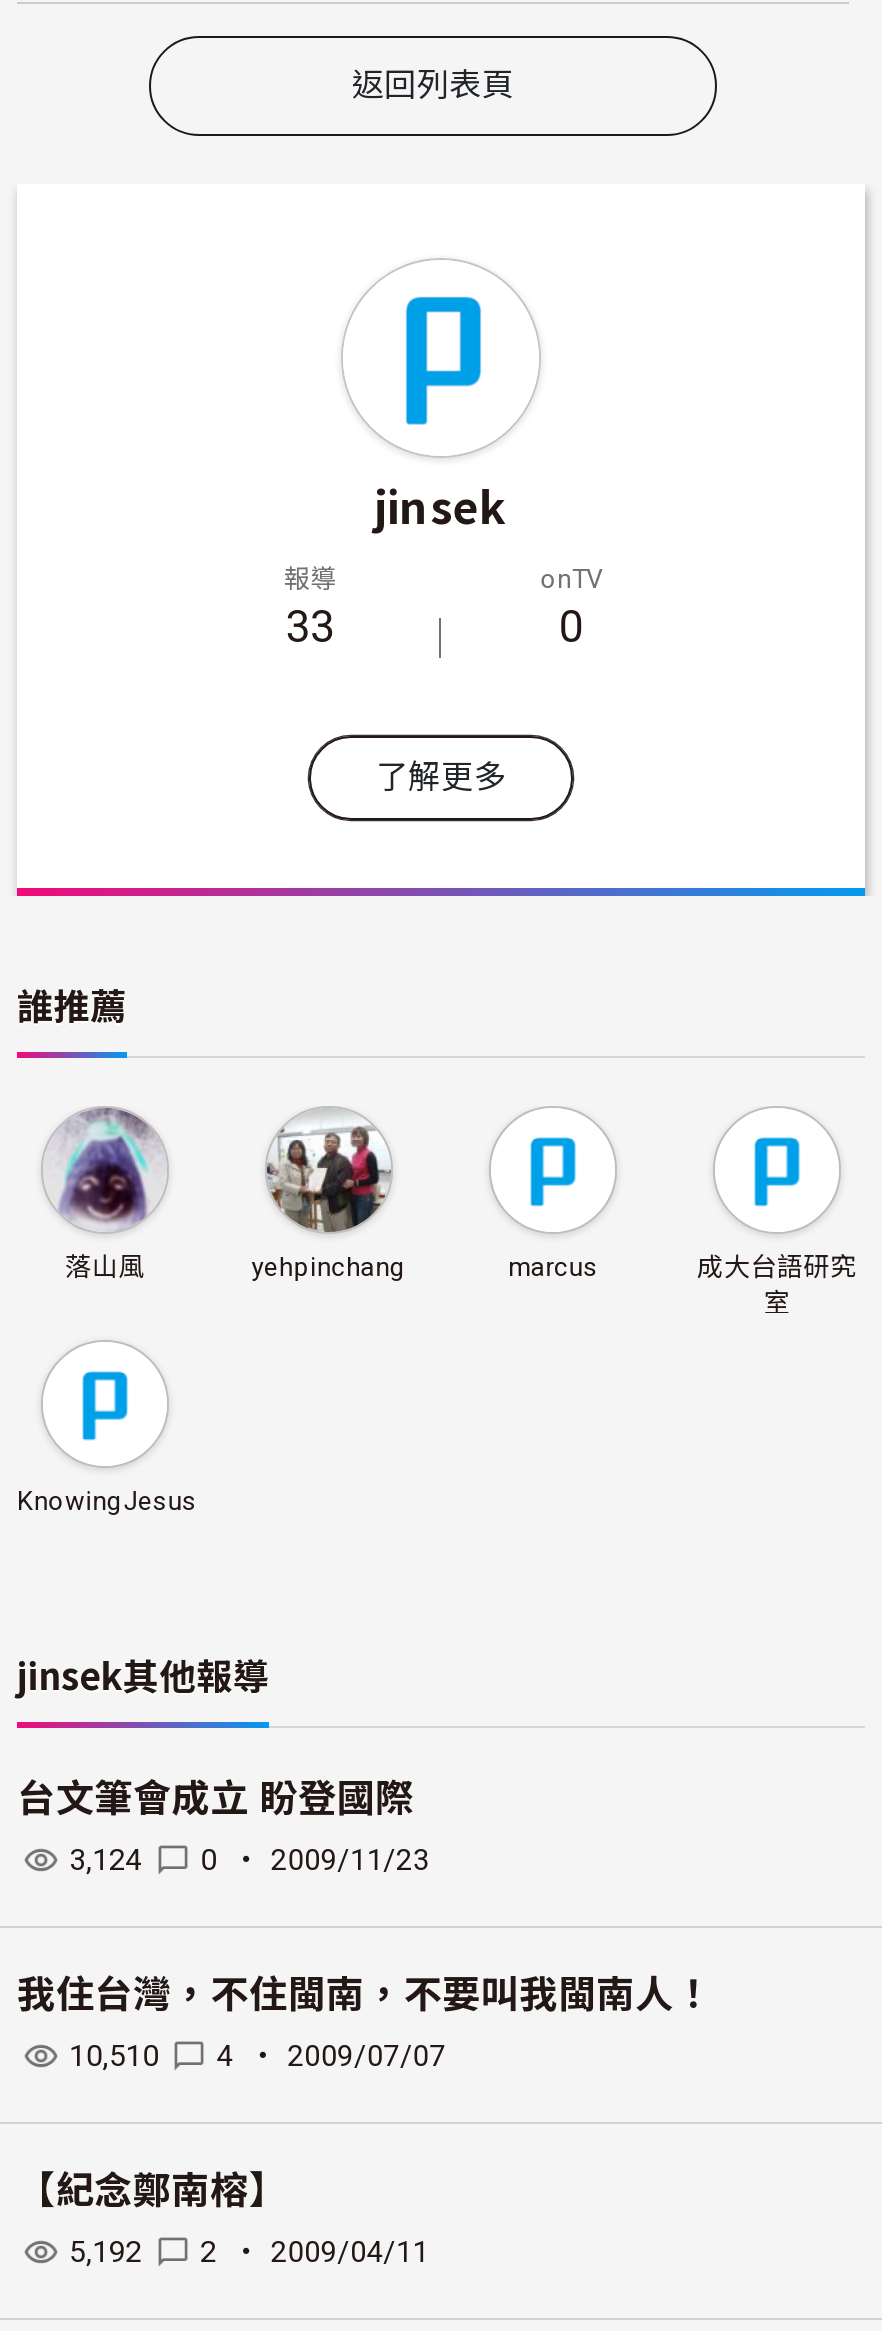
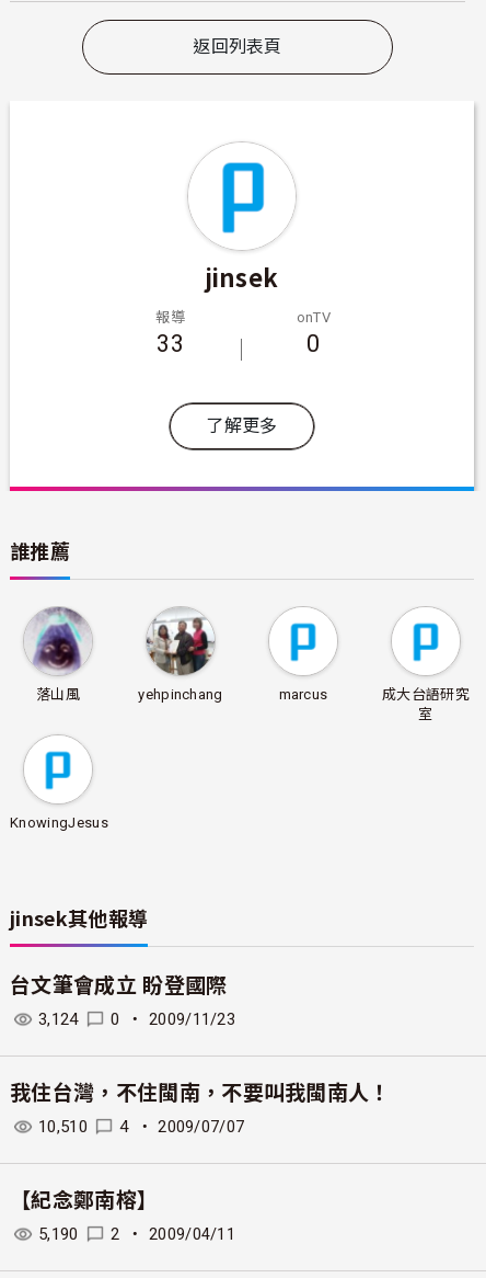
- 5,192 2 ・2009/04/11
+ 5,190 2 ・2009/04/11
